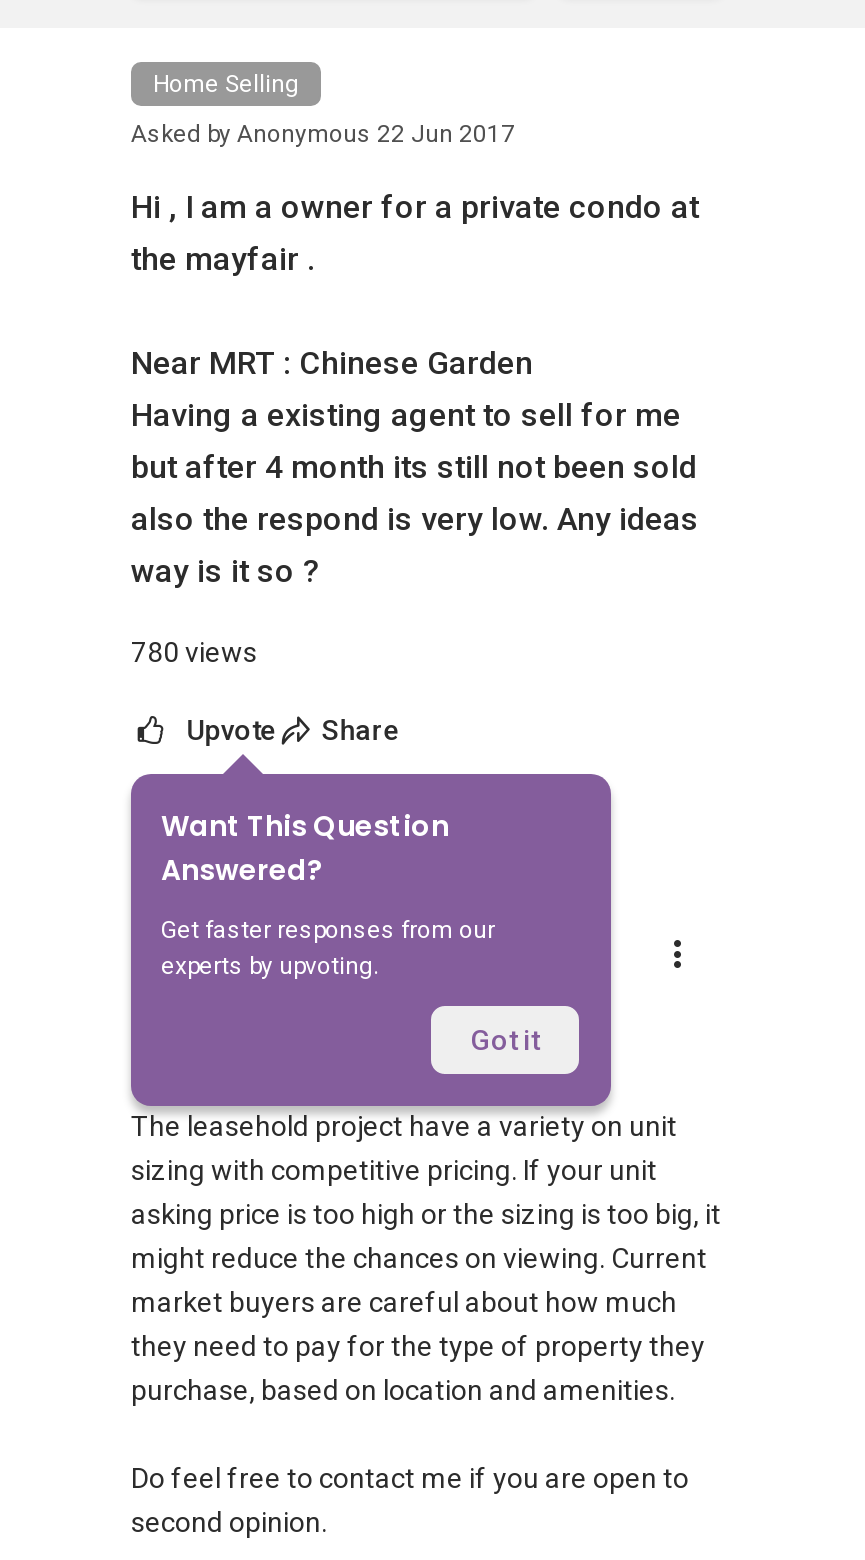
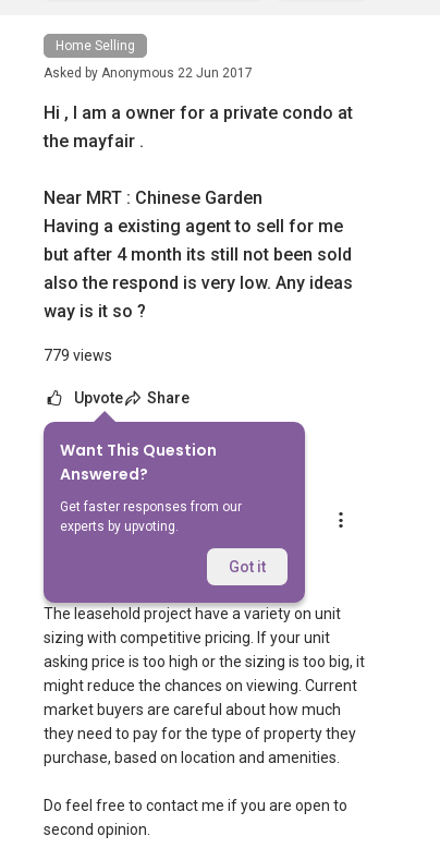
- 780 views
+ 779 views
